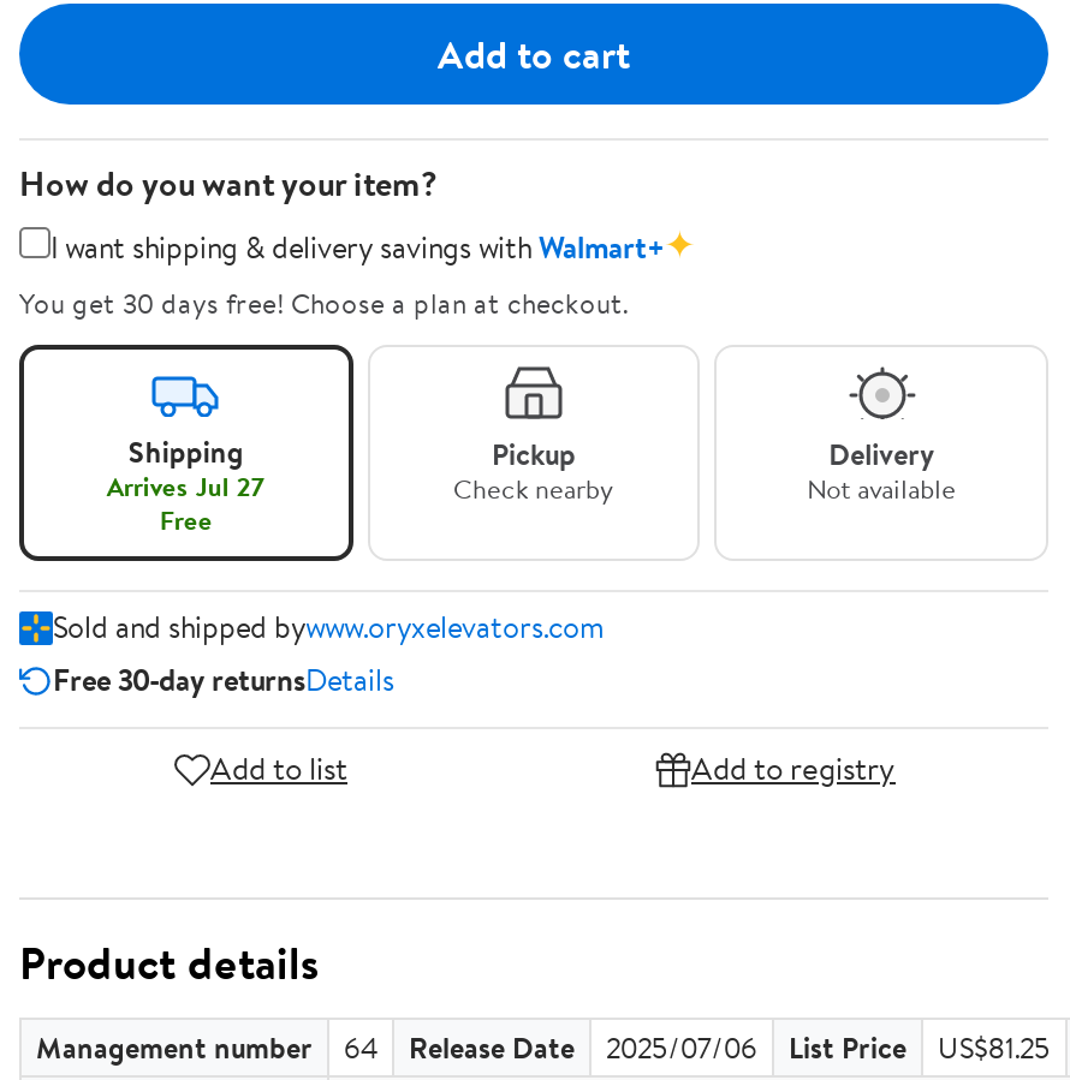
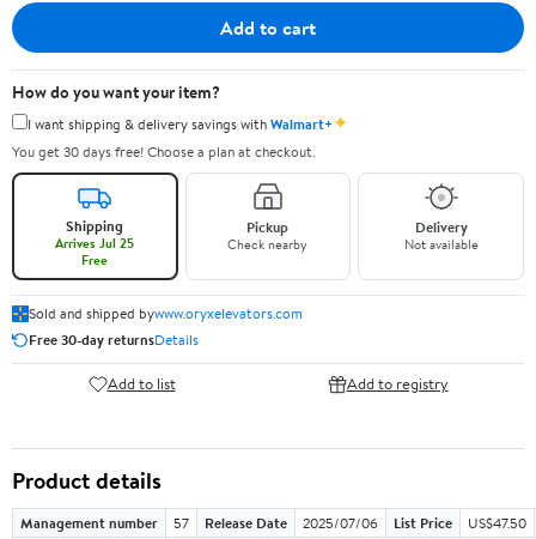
- Arrives Jul 27
+ Arrives Jul 25

- 64
+ 57

- US$81.25
+ US$47.50
